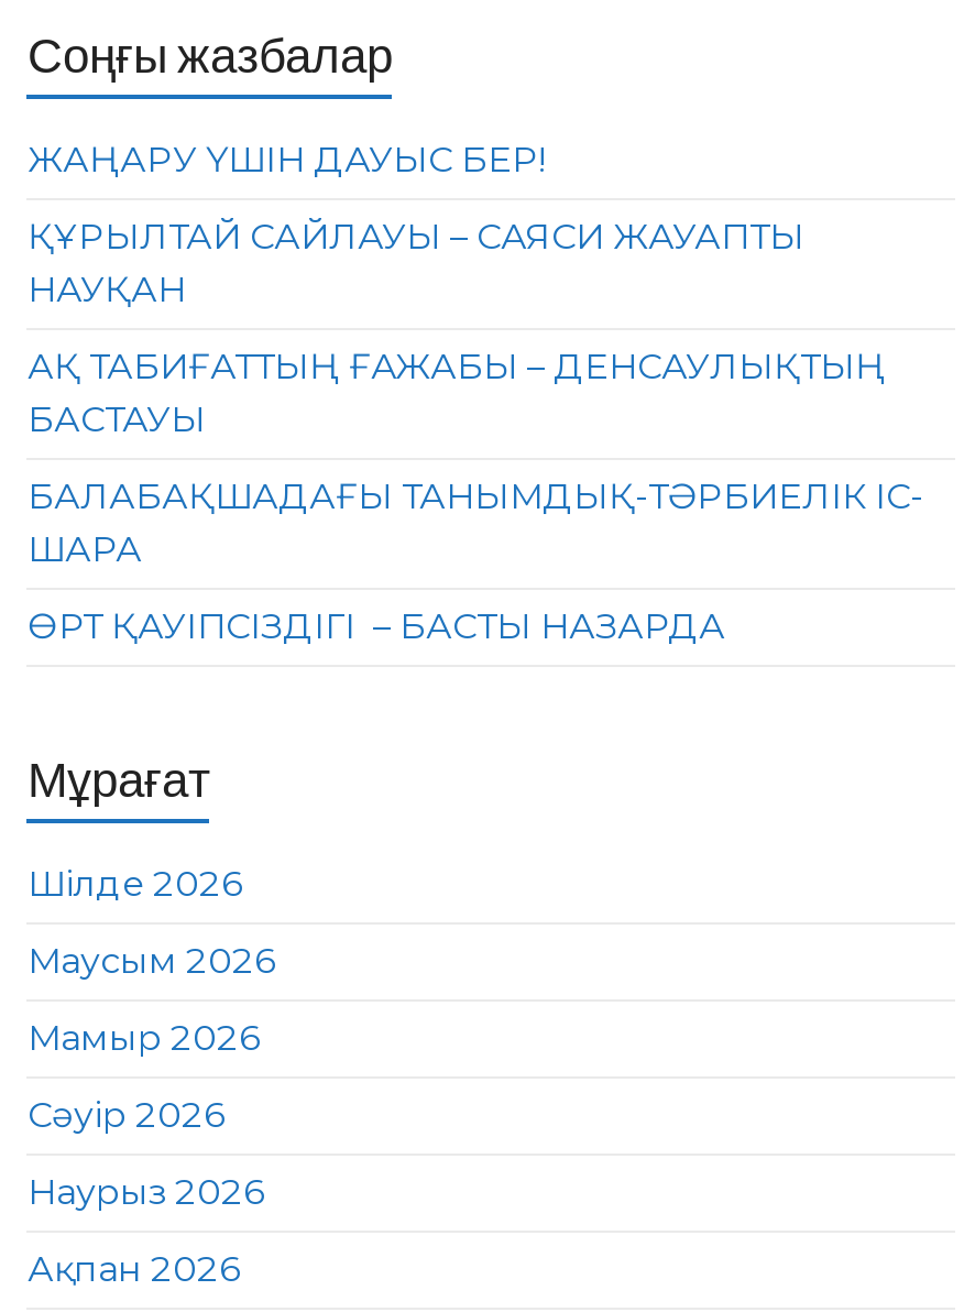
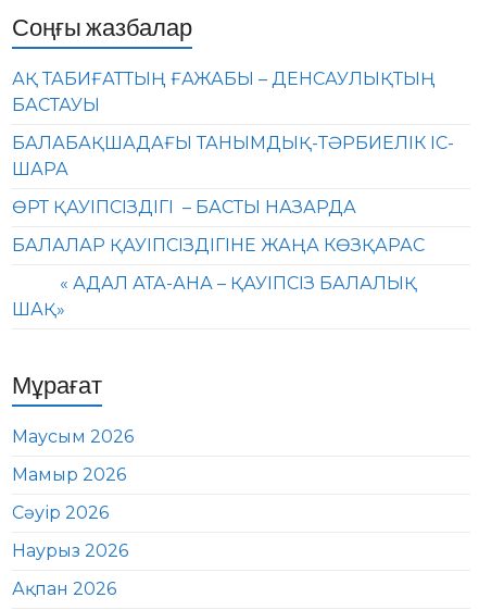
- ЖАҢАРУ ҮШІН ДАУЫС БЕР!
- ҚҰРЫЛТАЙ САЙЛАУЫ – САЯСИ ЖАУАПТЫ
- НАУҚАН

moved up: АҚ ТАБИҒАТТЫҢ ҒАЖАБЫ – ДЕНСАУЛЫҚТЫҢ | БАСТАУЫ | БАЛАБАҚШАДАҒЫ ТАНЫМДЫҚ-ТӘРБИЕЛІК ІС- | ШАРА | ӨРТ ҚАУІПСІЗДІГІ – БАСТЫ НАЗАРДА

+ БАЛАЛАР ҚАУІПСІЗДІГІНЕ ЖАҢА КӨЗҚАРАС
+ « АДАЛ АТА-АНА – ҚАУІПСІЗ БАЛАЛЫҚ
+ ШАҚ»

- Шілде 2026
